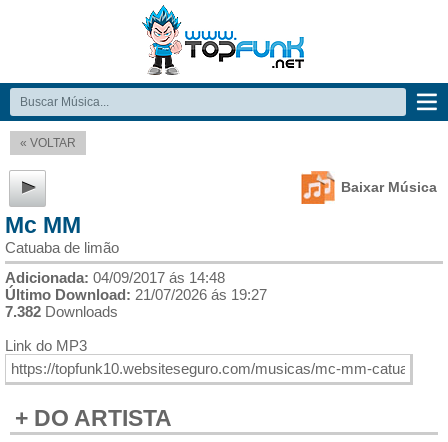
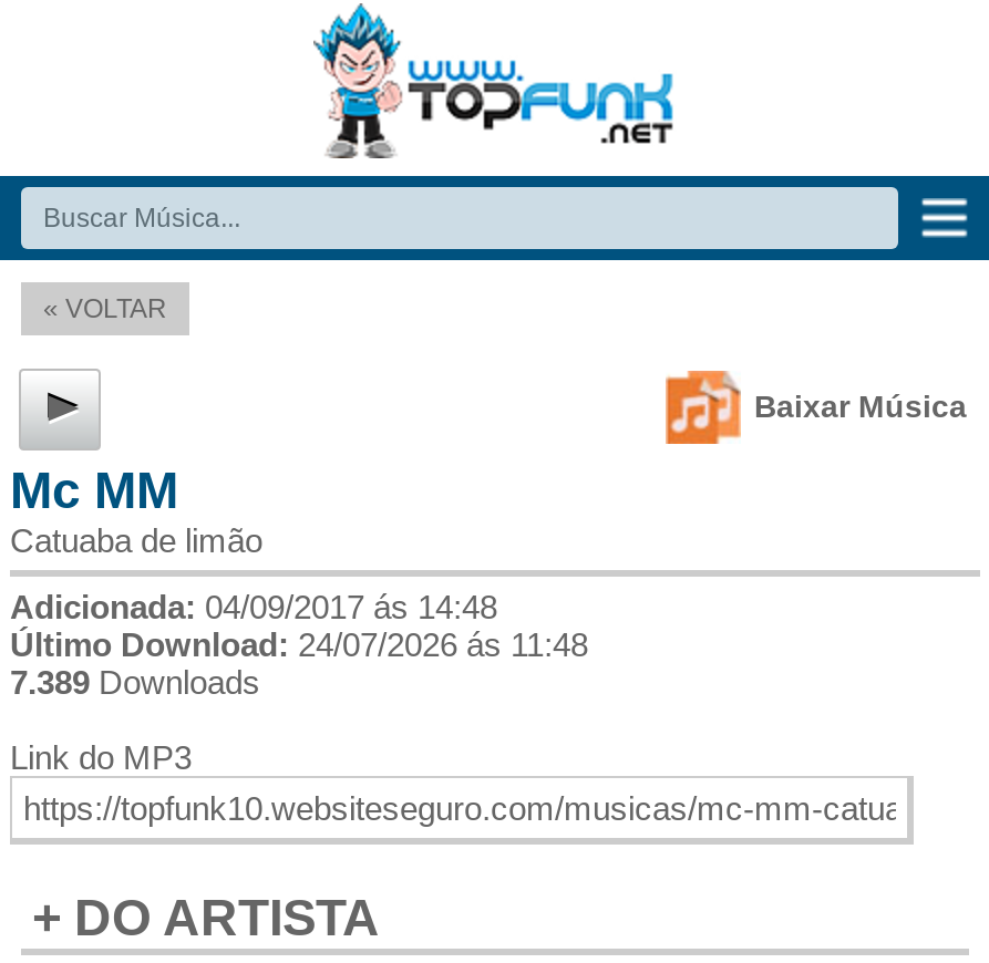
- Último Download: 21/07/2026 ás 19:27
+ Último Download: 24/07/2026 ás 11:48

- 7.382 Downloads
+ 7.389 Downloads
